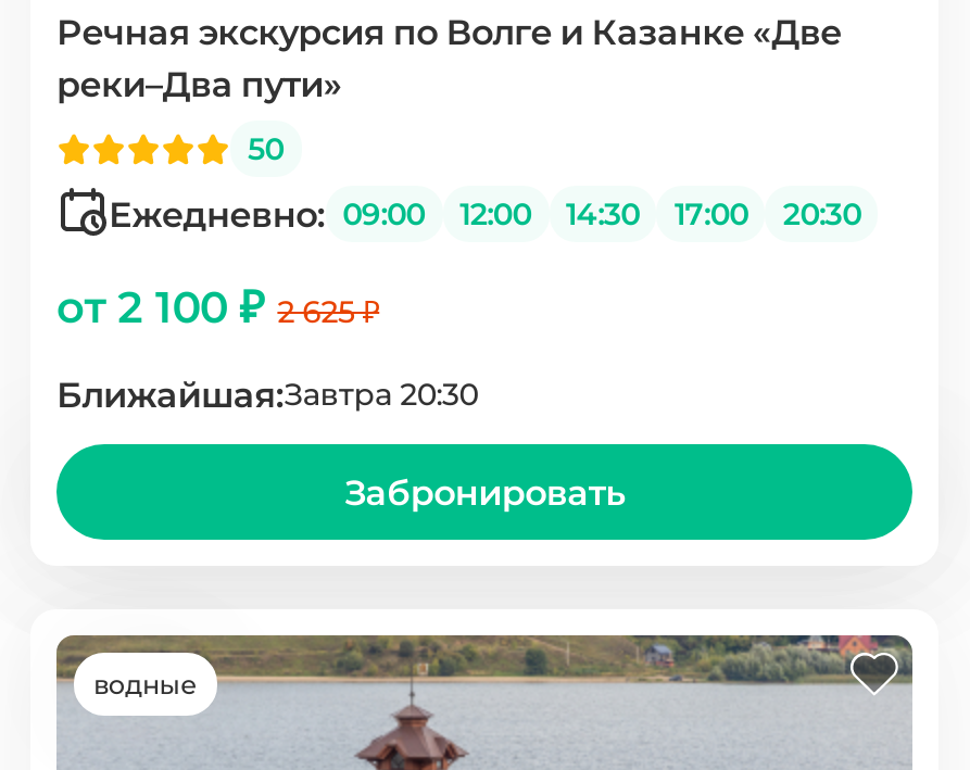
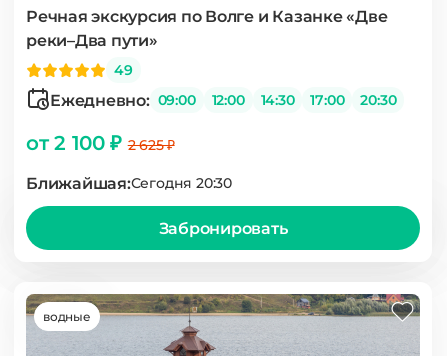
- 50
+ 49

- Ближайшая:Завтра 20:30
+ Ближайшая:Сегодня 20:30
